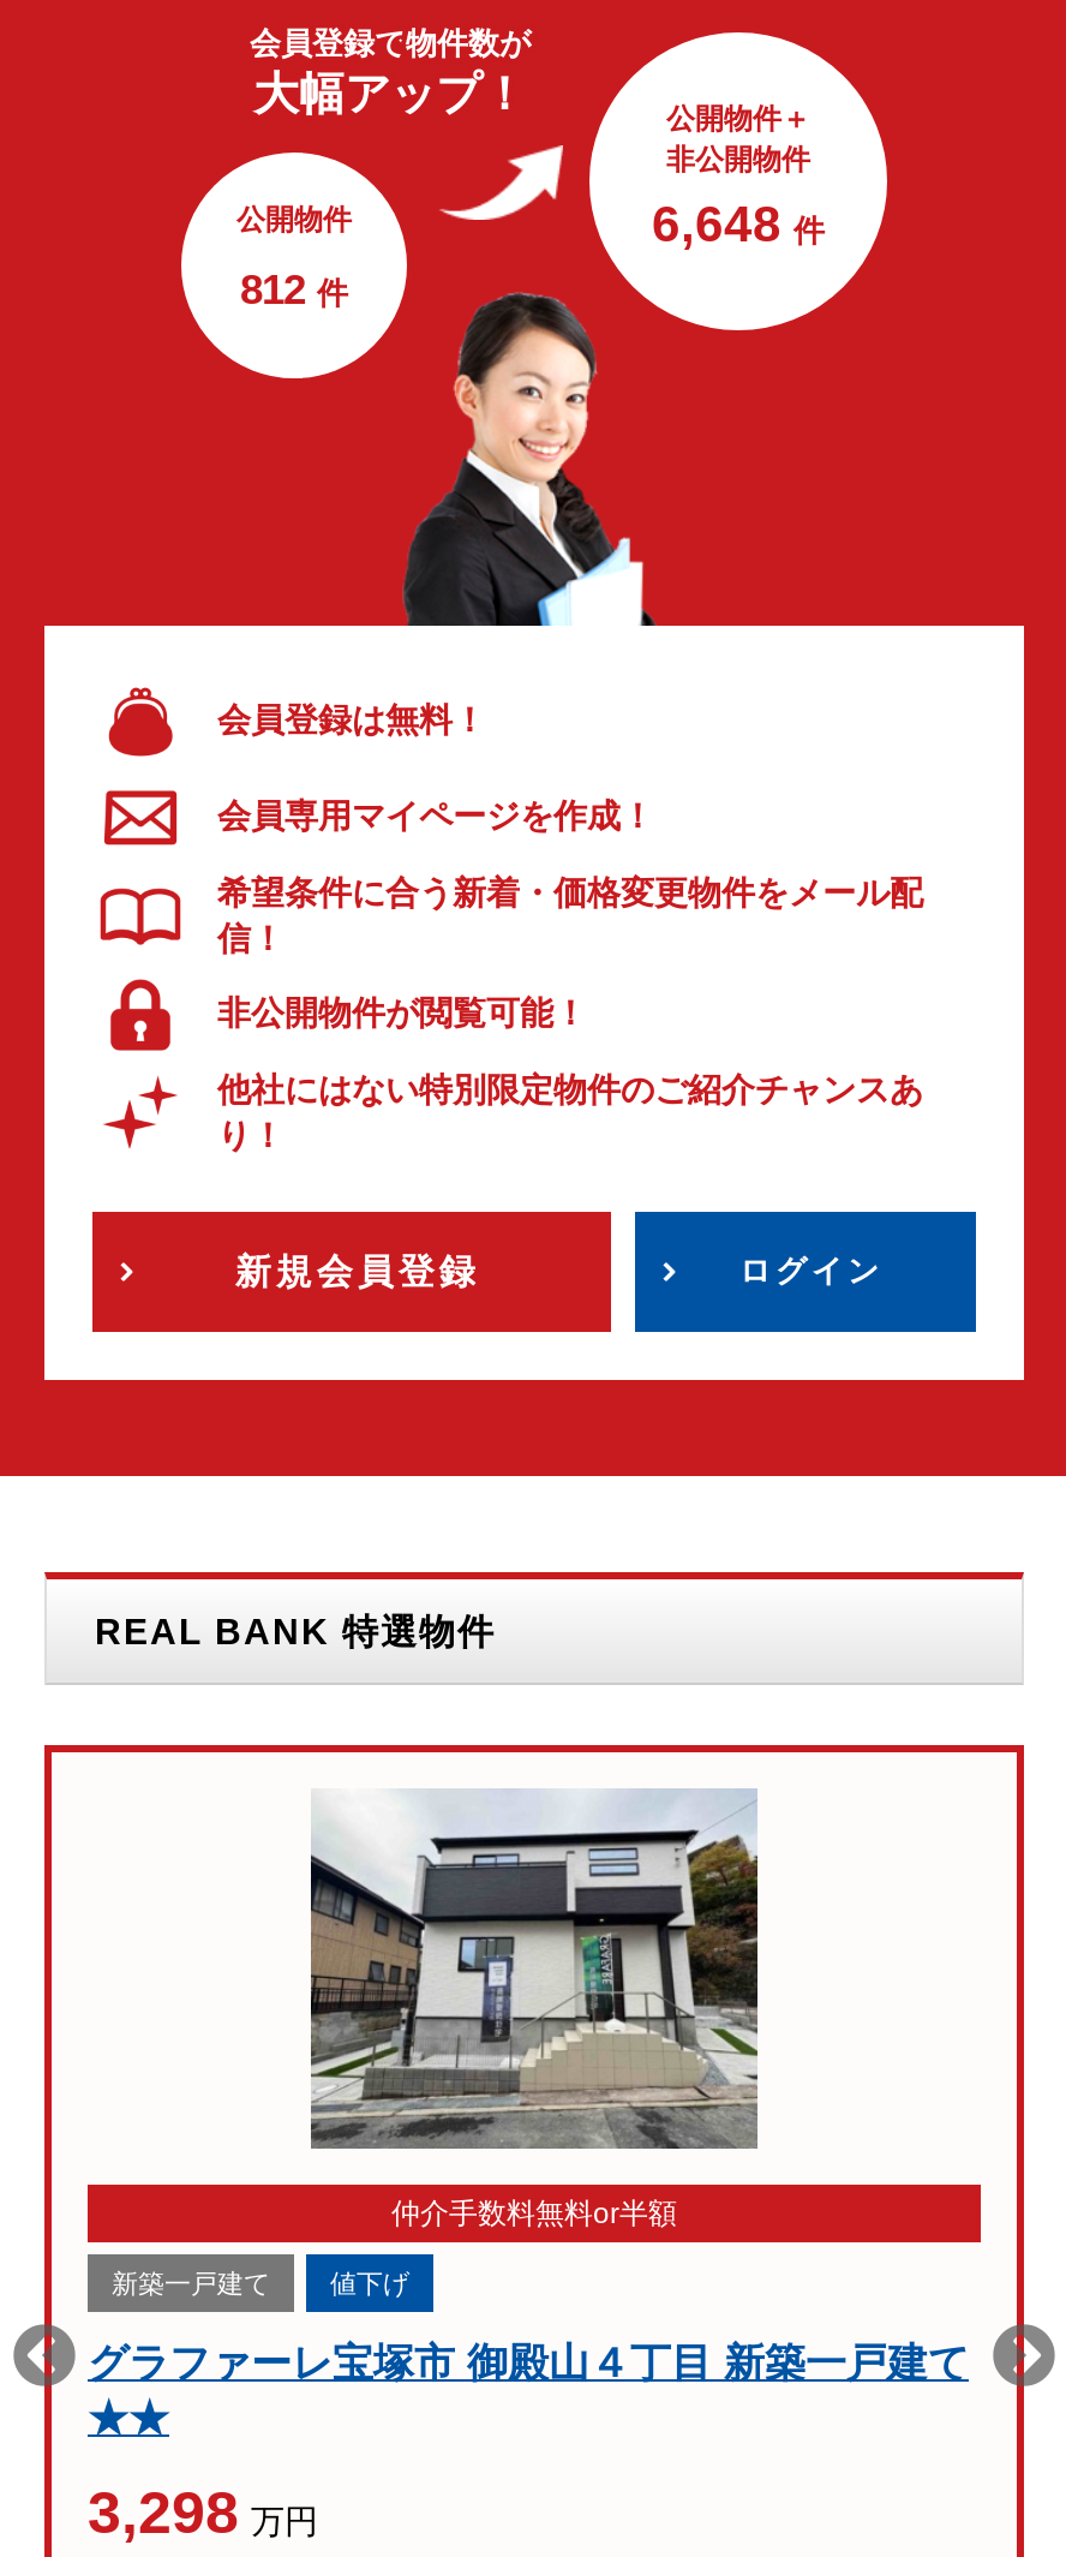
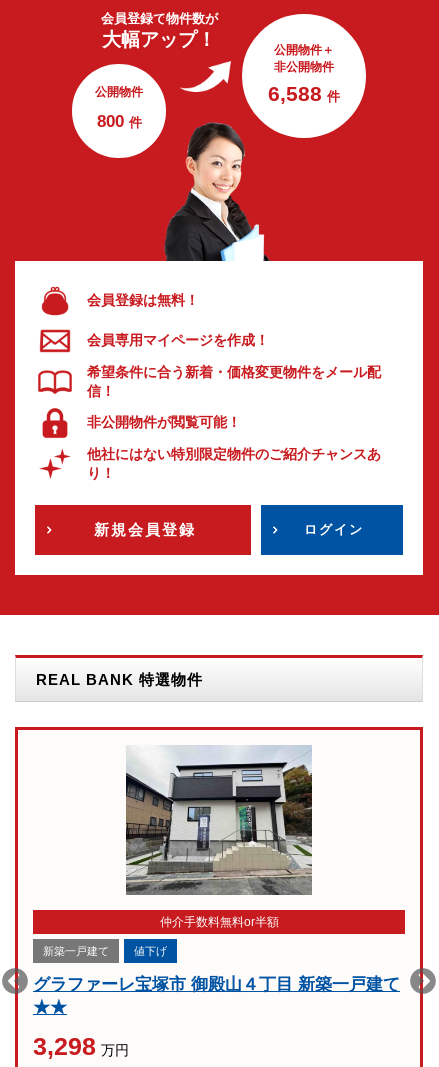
- 6,648 件
+ 6,588 件

- 812 件
+ 800 件
